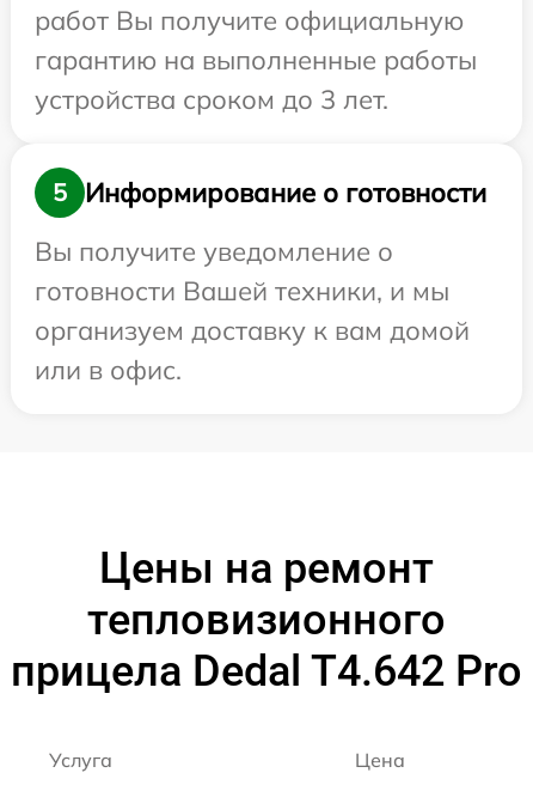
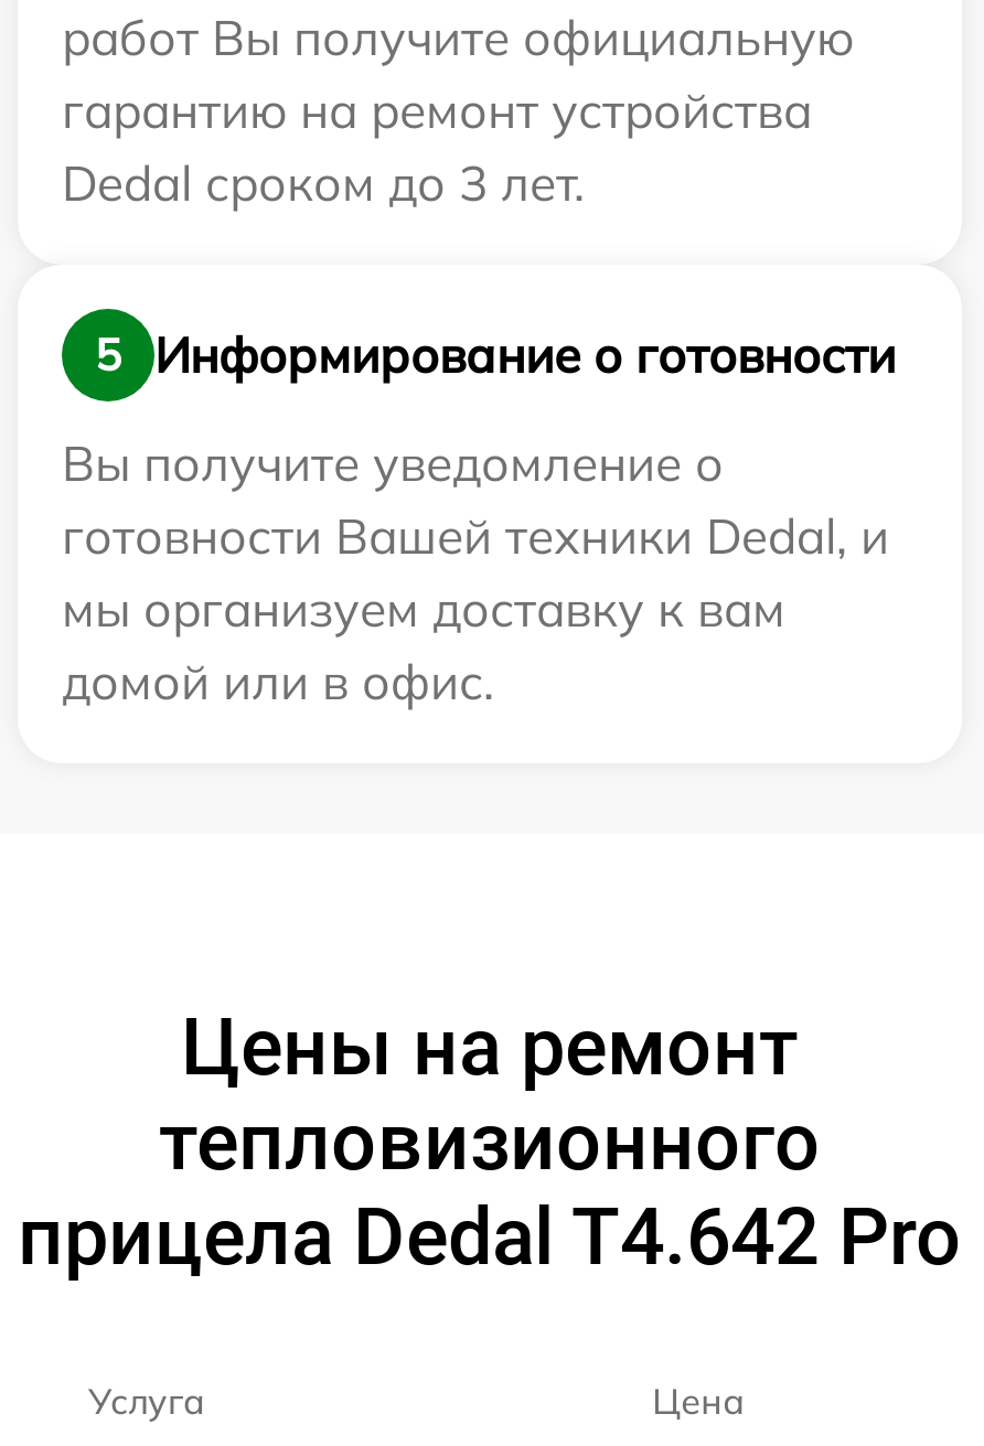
- гарантию на выполненные работы
+ гарантию на ремонт устройства

- устройства сроком до 3 лет.
+ Dedal сроком до 3 лет.

- готовности Вашей техники, и мы
- организуем доставку к вам домой
- или в офис.
+ готовности Вашей техники Dedal, и
+ мы организуем доставку к вам
+ домой или в офис.
